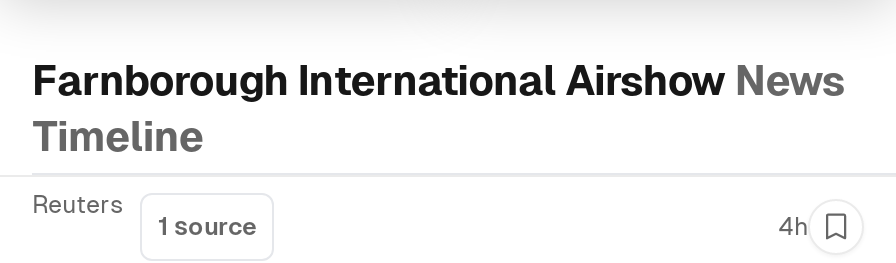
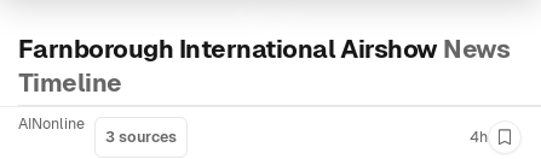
- Reuters
- 1 source
+ AINonline
+ 3 sources
